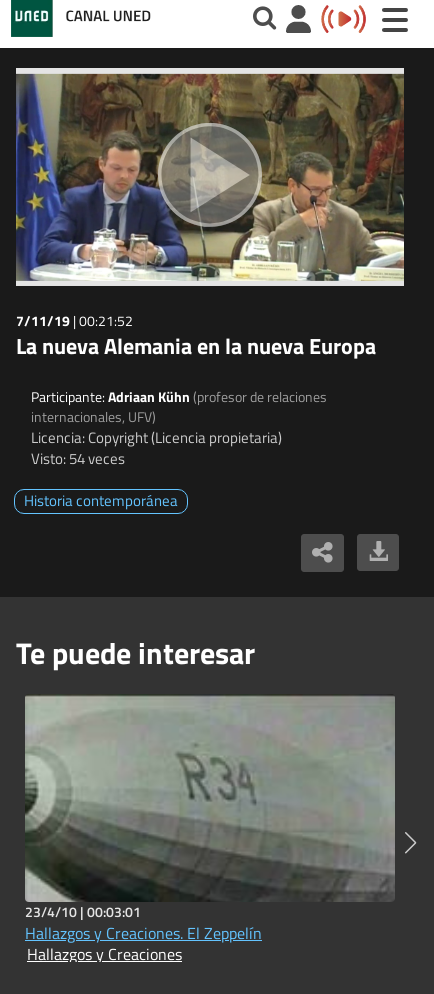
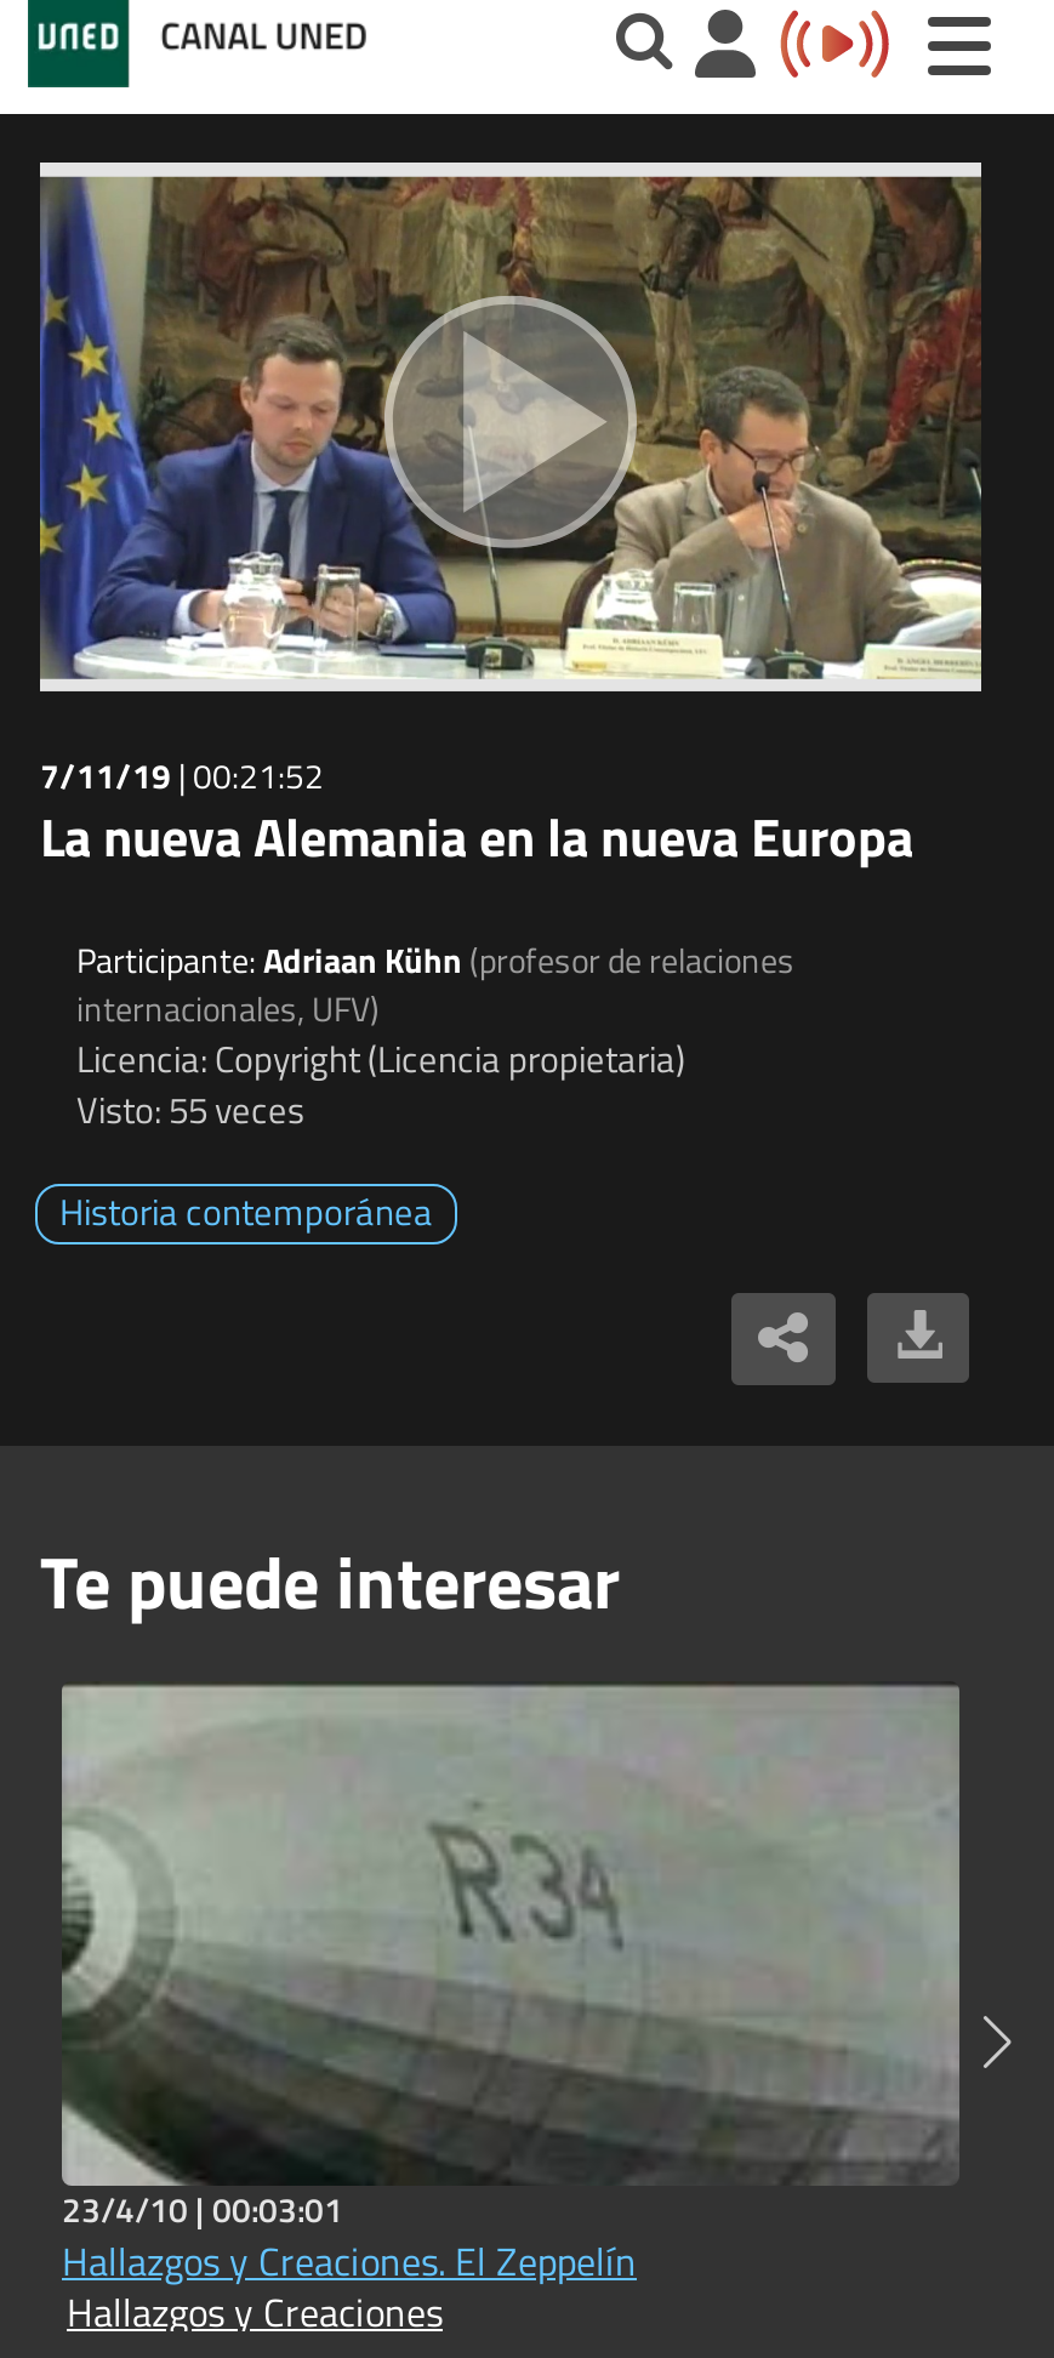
- Visto: 54 veces
+ Visto: 55 veces
